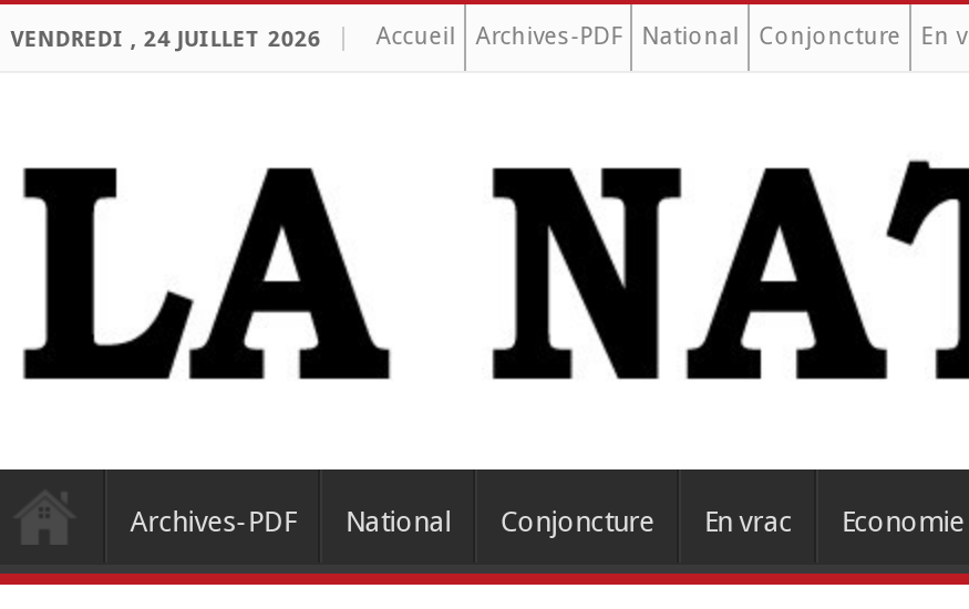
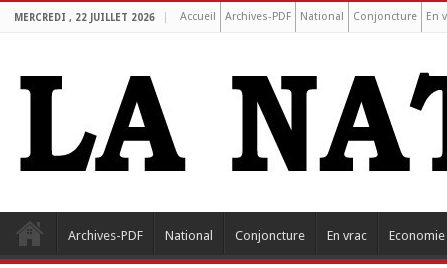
- VENDREDI , 24 JUILLET 2026
+ MERCREDI , 22 JUILLET 2026
